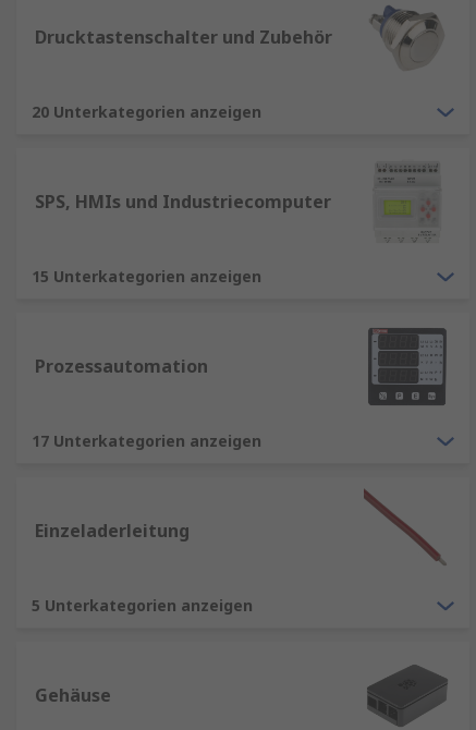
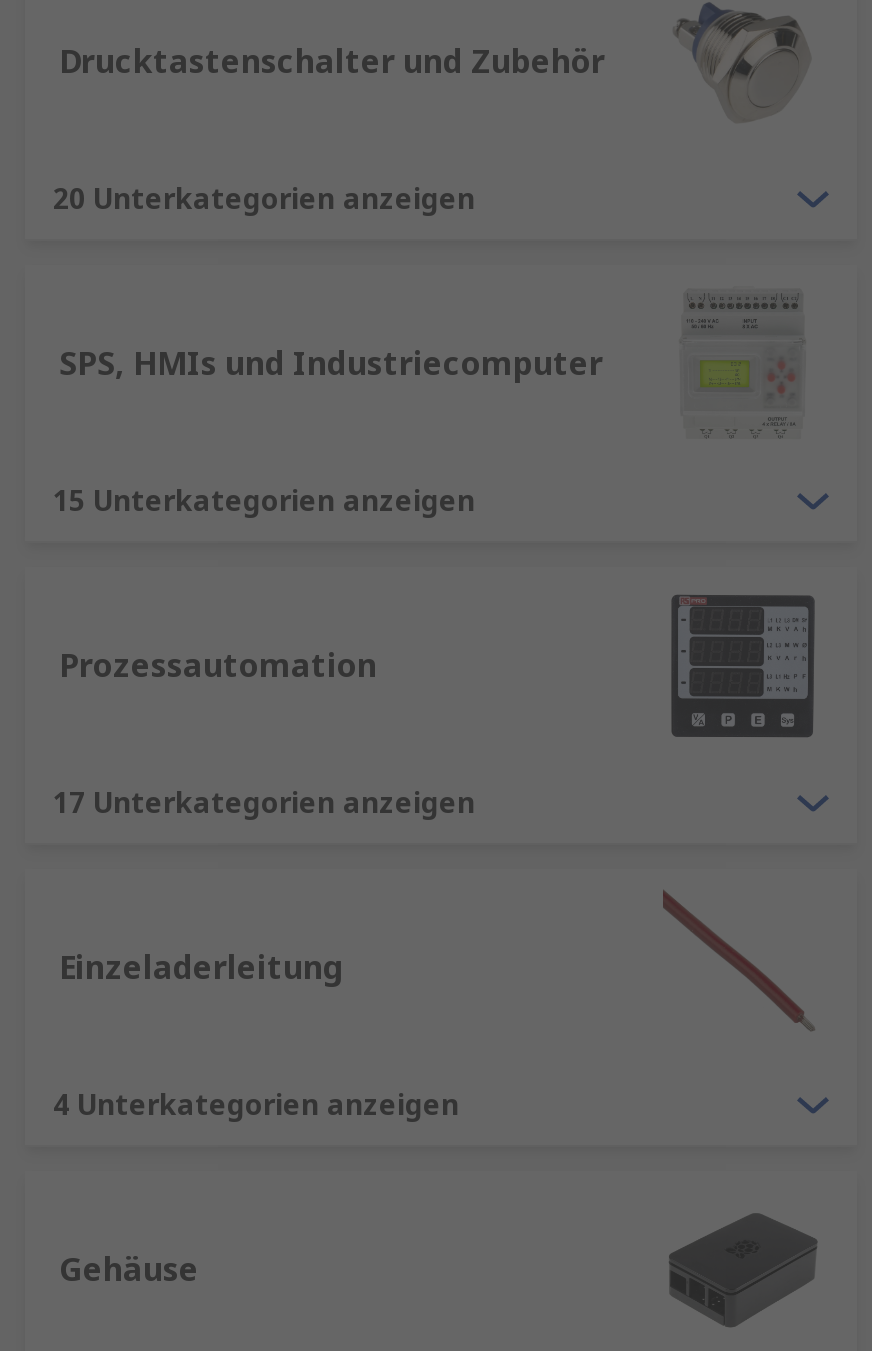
- 5 Unterkategorien anzeigen
+ 4 Unterkategorien anzeigen
